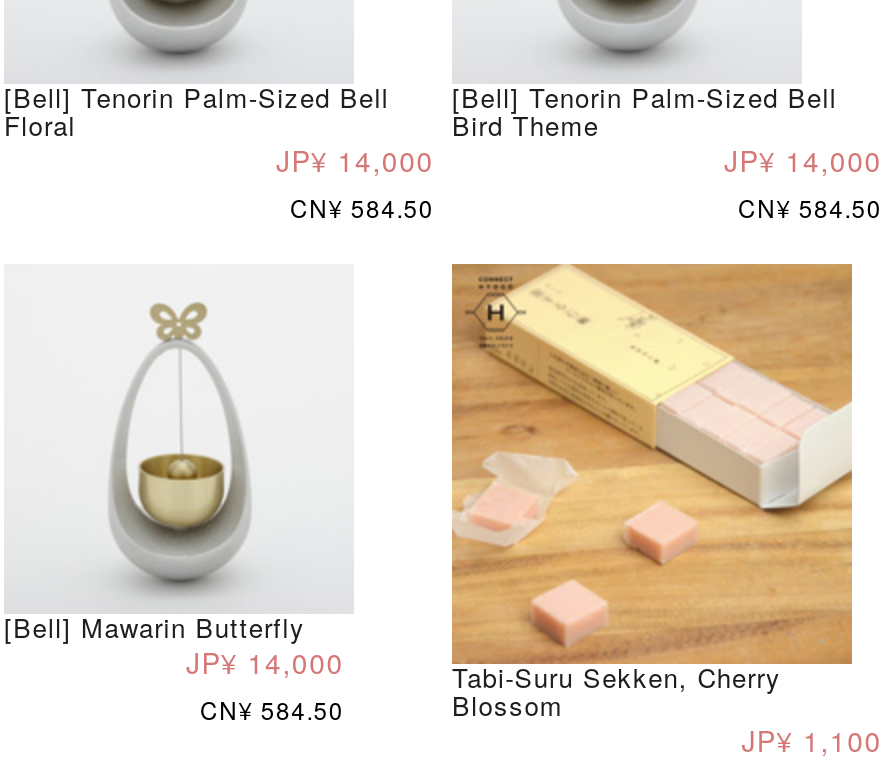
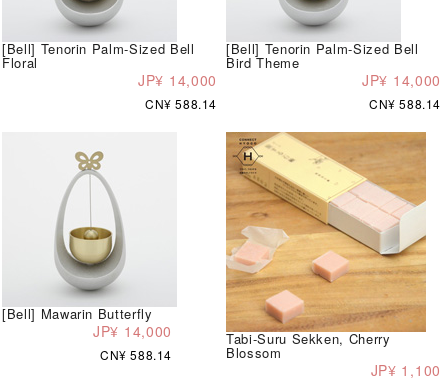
- CN¥ 584.50
+ CN¥ 588.14

- CN¥ 584.50
+ CN¥ 588.14

- CN¥ 584.50
+ CN¥ 588.14
